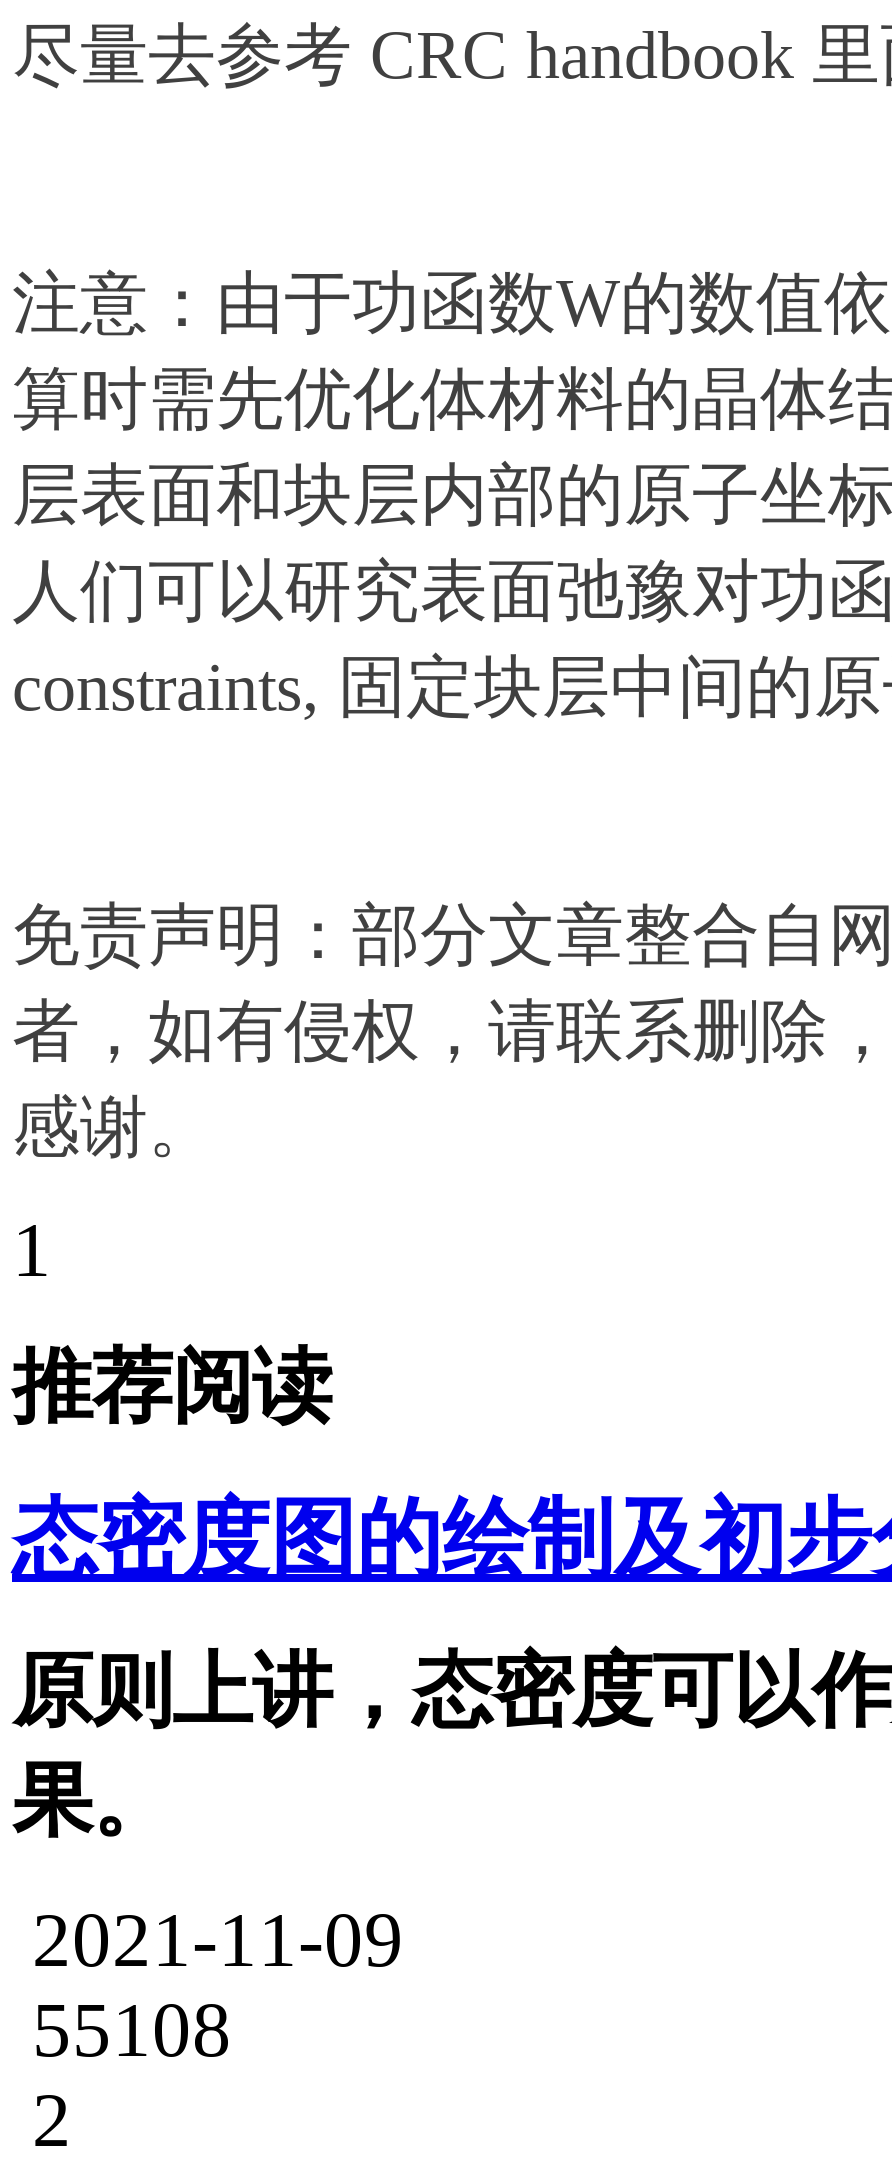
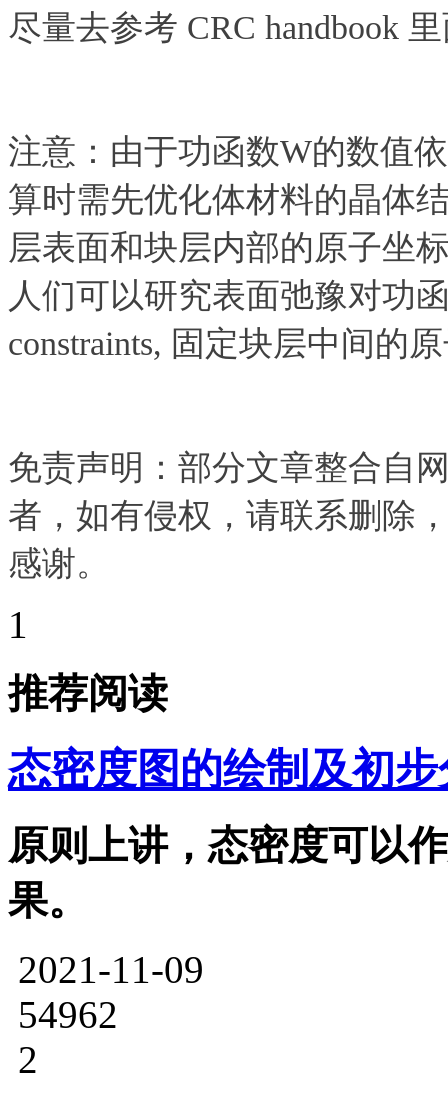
- 55108
+ 54962
